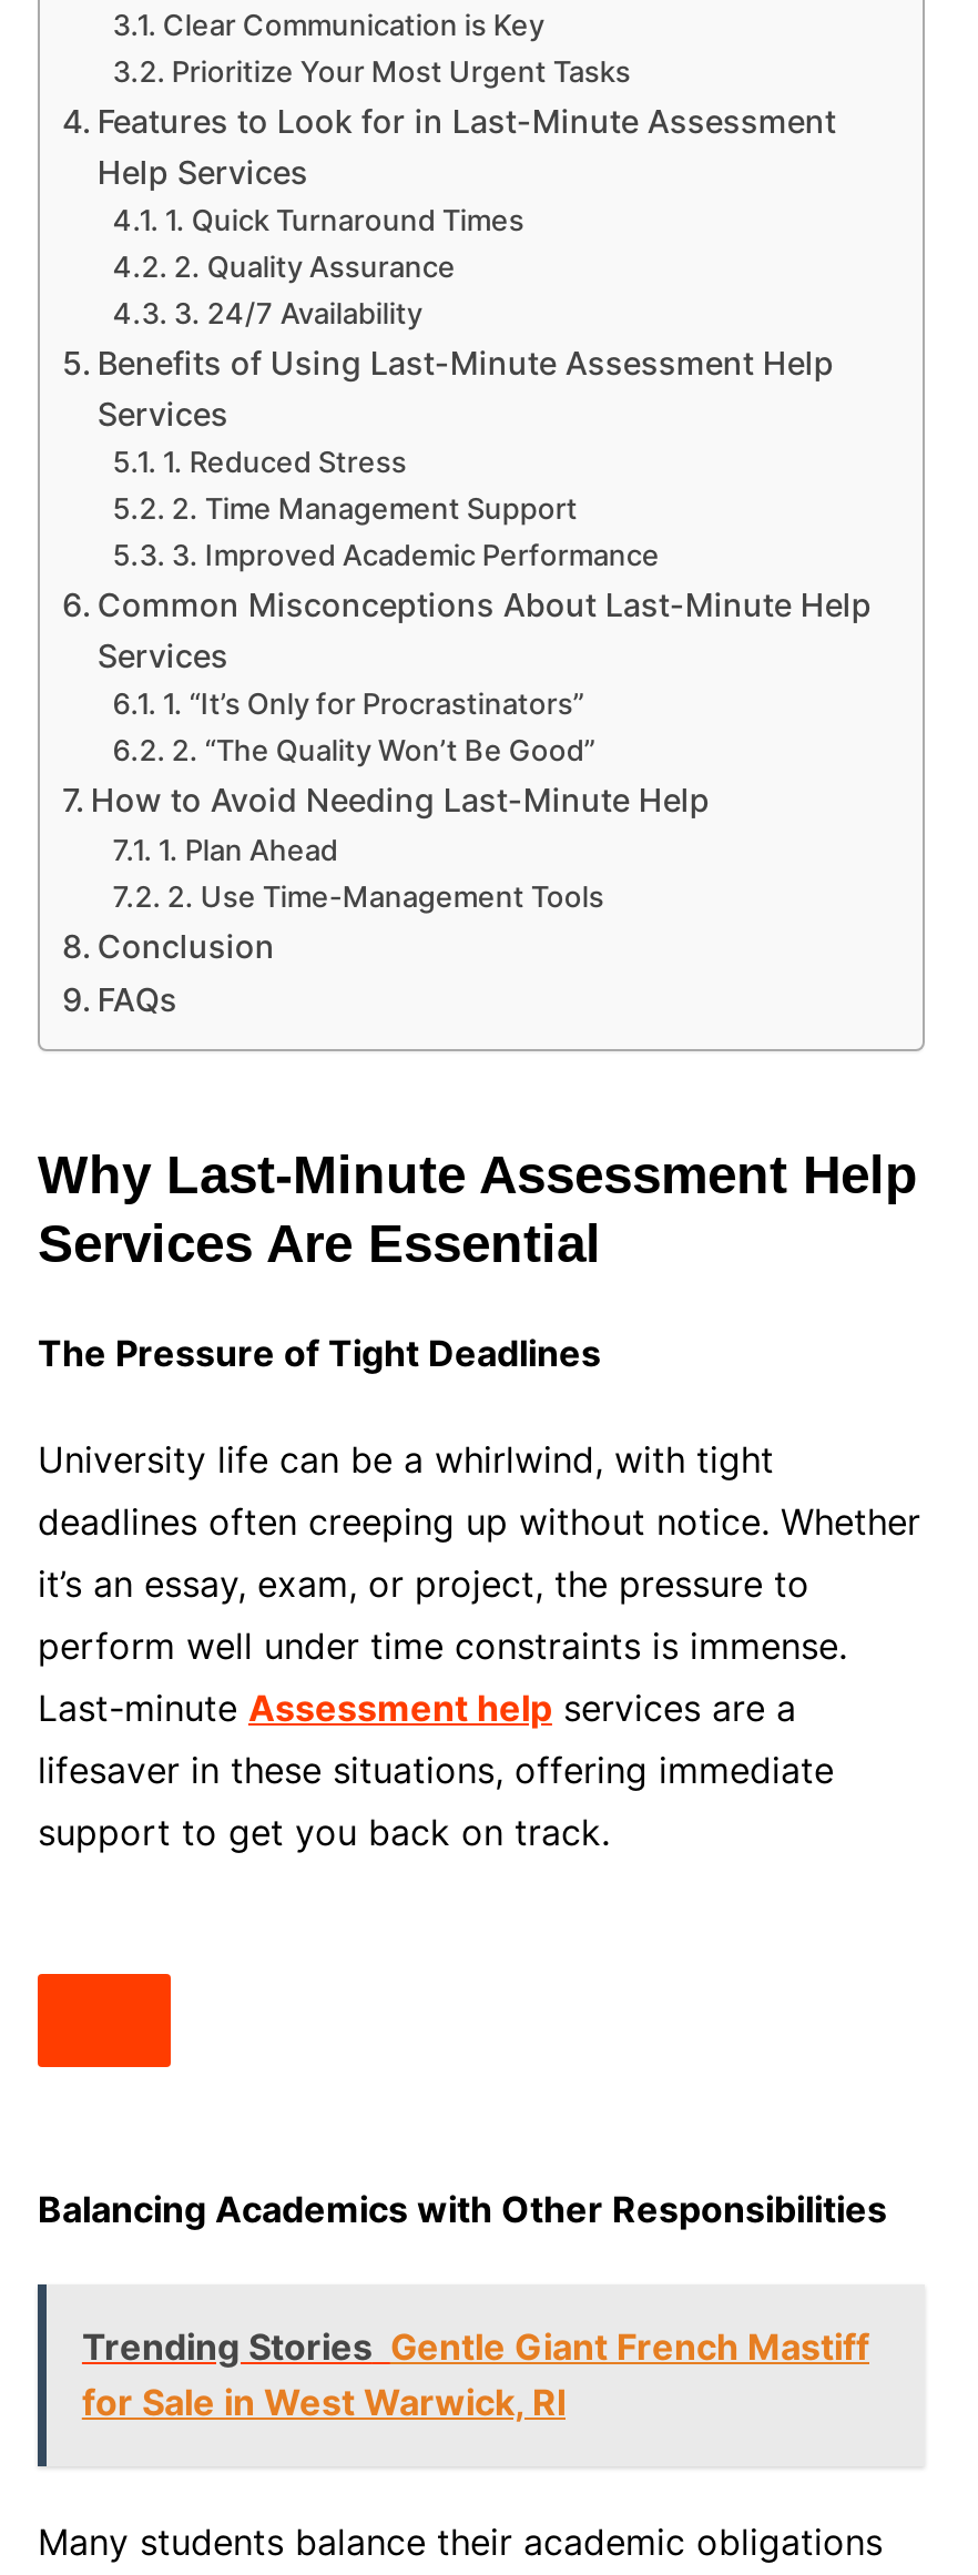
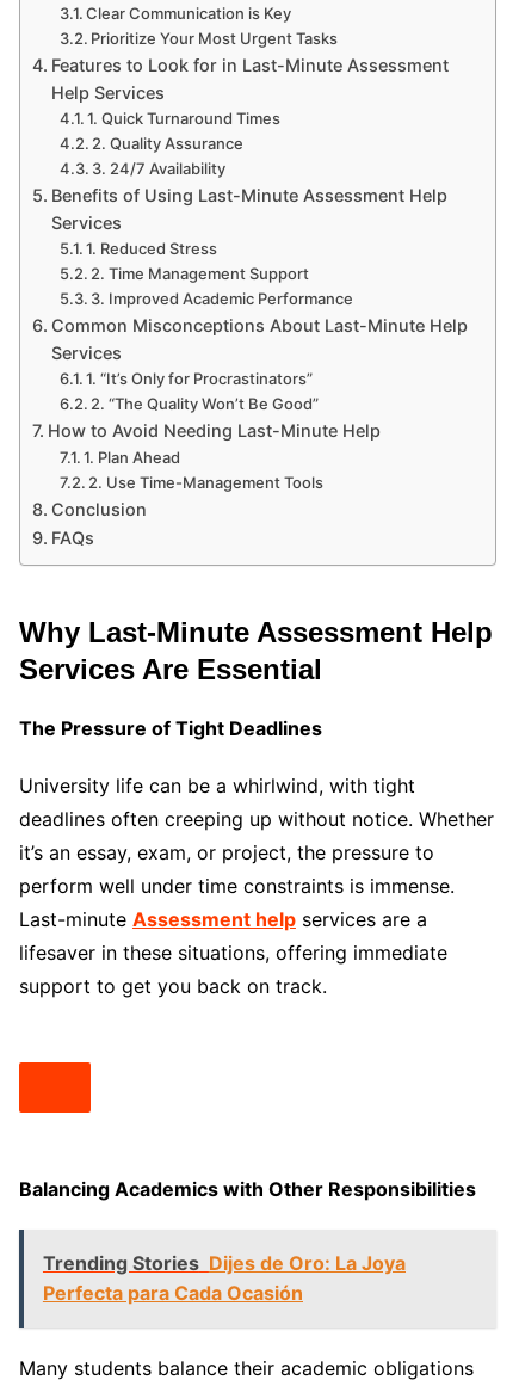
- Trending Stories Gentle Giant French Mastiff
- for Sale in West Warwick, RI
+ Trending Stories Dijes de Oro: La Joya
+ Perfecta para Cada Ocasión
